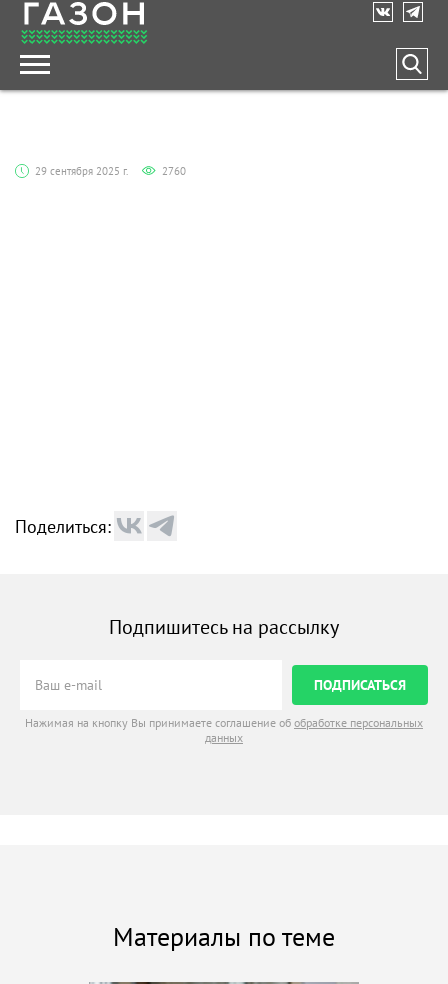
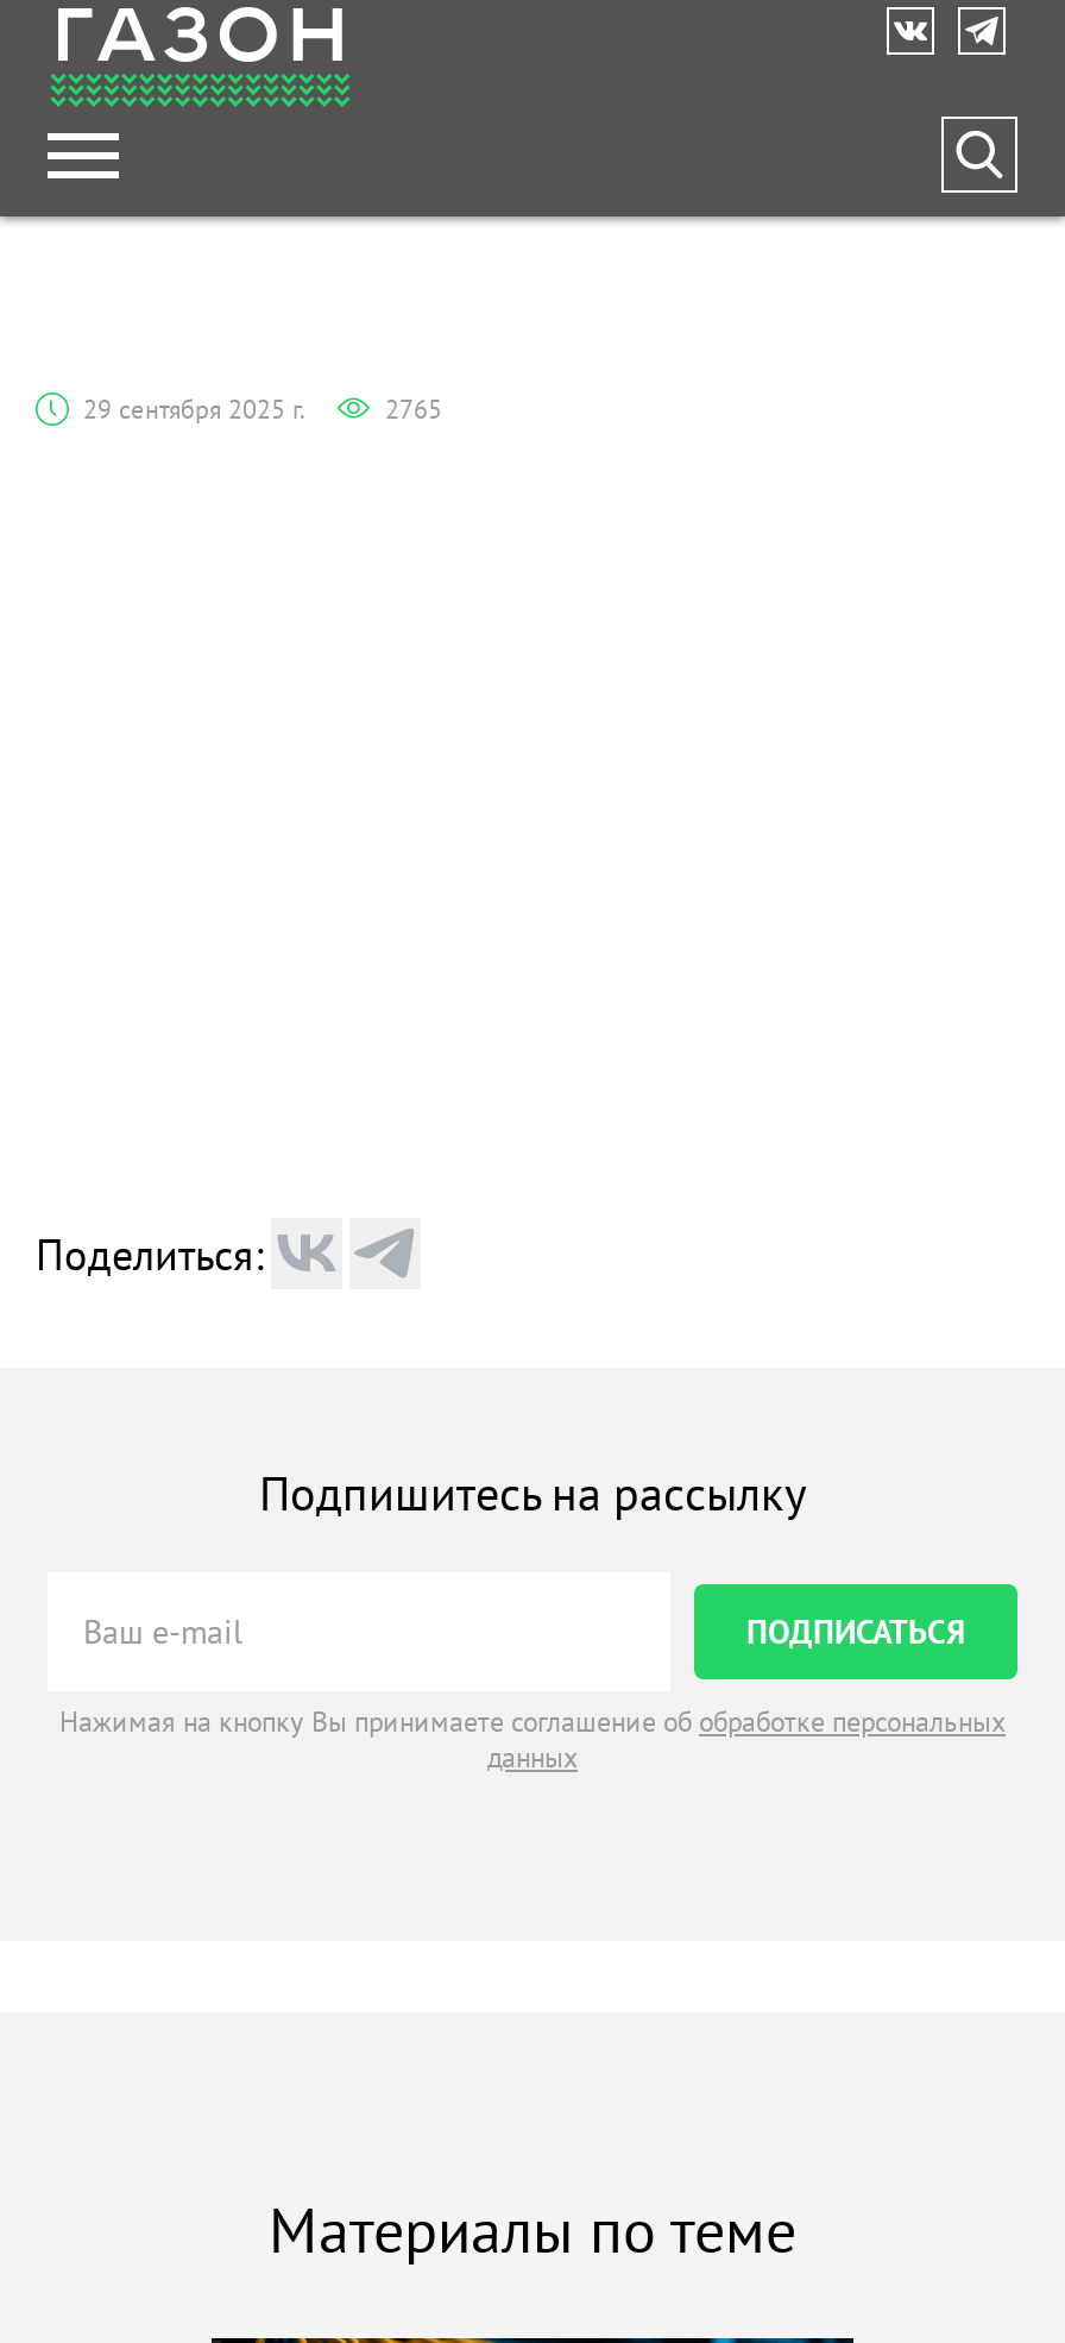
- 2760
+ 2765
